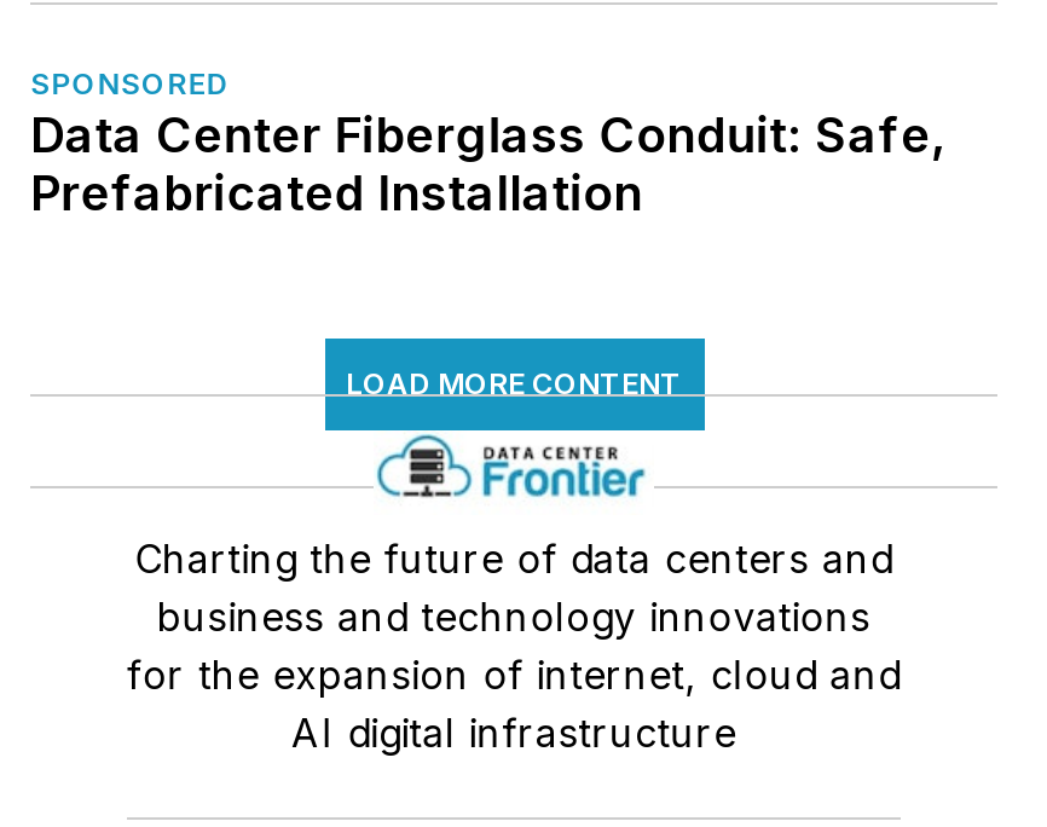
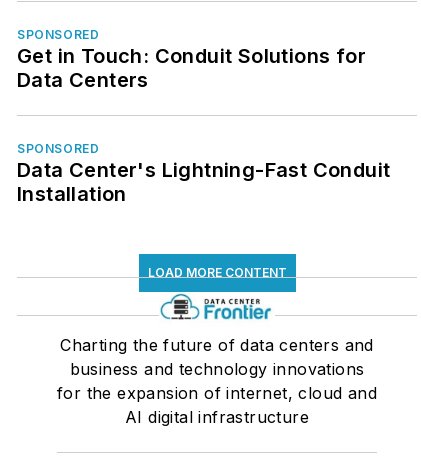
- Data Center Fiberglass Conduit: Safe,
- Prefabricated Installation
+ Get in Touch: Conduit Solutions for
+ Data Centers
+ SPONSORED
+ Data Center's Lightning-Fast Conduit
+ Installation
